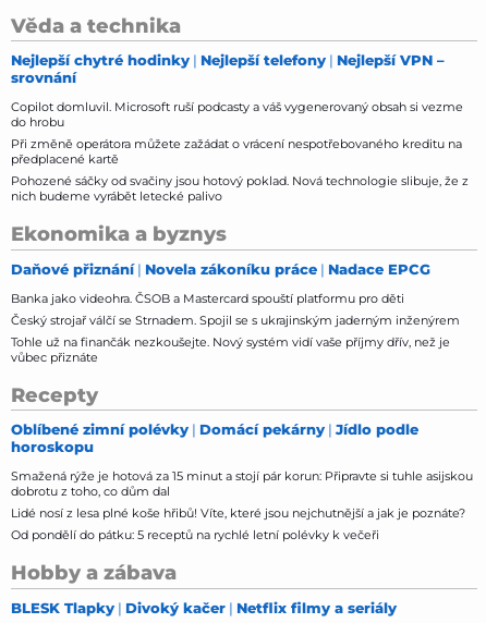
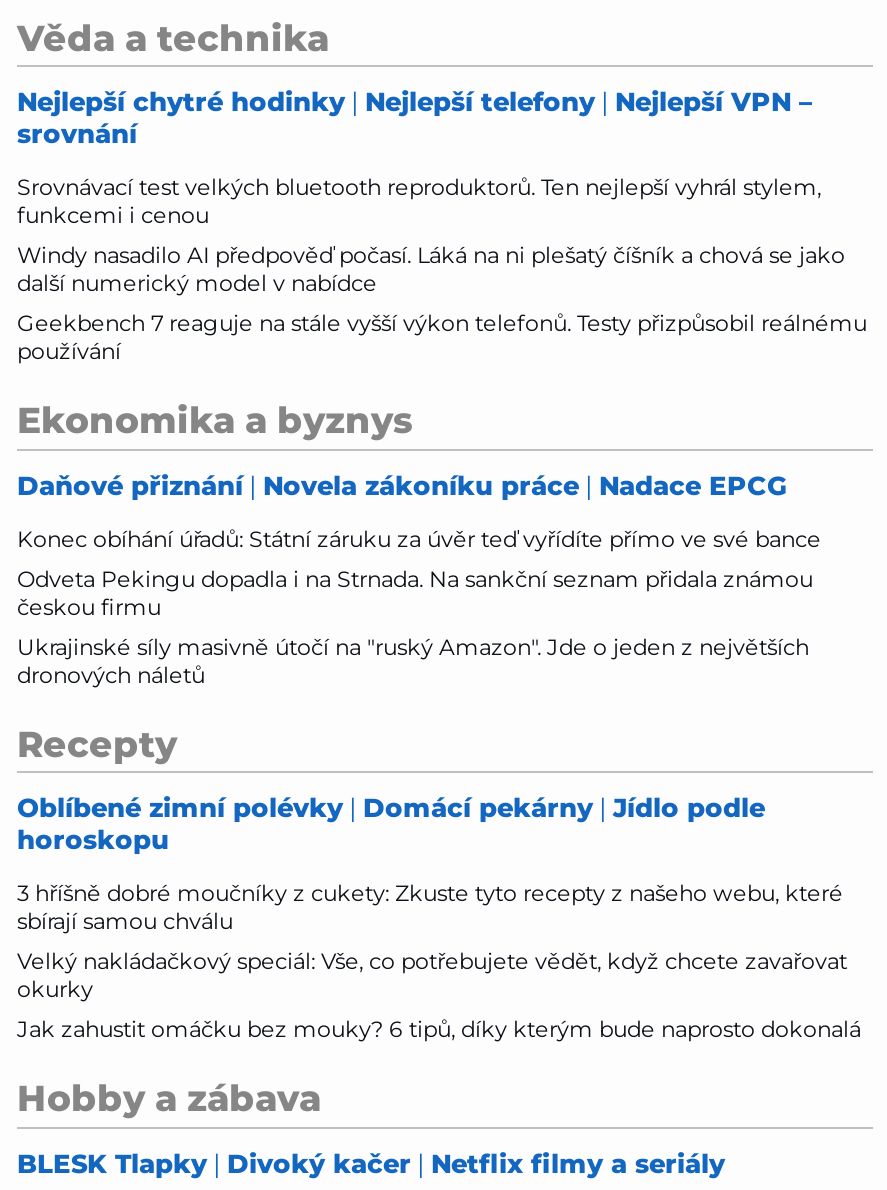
- Copilot domluvil. Microsoft ruší podcasty a váš vygenerovaný obsah si vezme
- do hrobu
- Při změně operátora můžete zažádat o vrácení nespotřebovaného kreditu na
- předplacené kartě
- Pohozené sáčky od svačiny jsou hotový poklad. Nová technologie slibuje, že z
- nich budeme vyrábět letecké palivo
+ Srovnávací test velkých bluetooth reproduktorů. Ten nejlepší vyhrál stylem,
+ funkcemi i cenou
+ Windy nasadilo AI předpověď počasí. Láká na ni plešatý číšník a chová se jako
+ další numerický model v nabídce
+ Geekbench 7 reaguje na stále vyšší výkon telefonů. Testy přizpůsobil reálnému
+ používání

- Banka jako videohra. ČSOB a Mastercard spouští platformu pro děti
- Český strojař válčí se Strnadem. Spojil se s ukrajinským jaderným inženýrem
- Tohle už na finančák nezkoušejte. Nový systém vidí vaše příjmy dřív, než je
- vůbec přiznáte
+ Konec obíhání úřadů: Státní záruku za úvěr teď vyřídíte přímo ve své bance
+ Odveta Pekingu dopadla i na Strnada. Na sankční seznam přidala známou
+ českou firmu
+ Ukrajinské síly masivně útočí na "ruský Amazon". Jde o jeden z největších
+ dronových náletů

- Smažená rýže je hotová za 15 minut a stojí pár korun: Připravte si tuhle asijskou
- dobrotu z toho, co dům dal
- Lidé nosí z lesa plné koše hřibů! Víte, které jsou nejchutnější a jak je poznáte?
- Od pondělí do pátku: 5 receptů na rychlé letní polévky k večeři
+ 3 hříšně dobré moučníky z cukety: Zkuste tyto recepty z našeho webu, které
+ sbírají samou chválu
+ Velký nakládačkový speciál: Vše, co potřebujete vědět, když chcete zavařovat
+ okurky
+ Jak zahustit omáčku bez mouky? 6 tipů, díky kterým bude naprosto dokonalá
